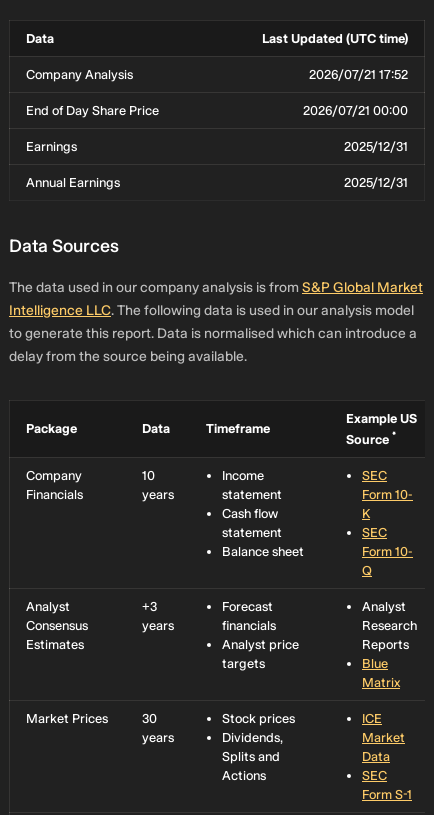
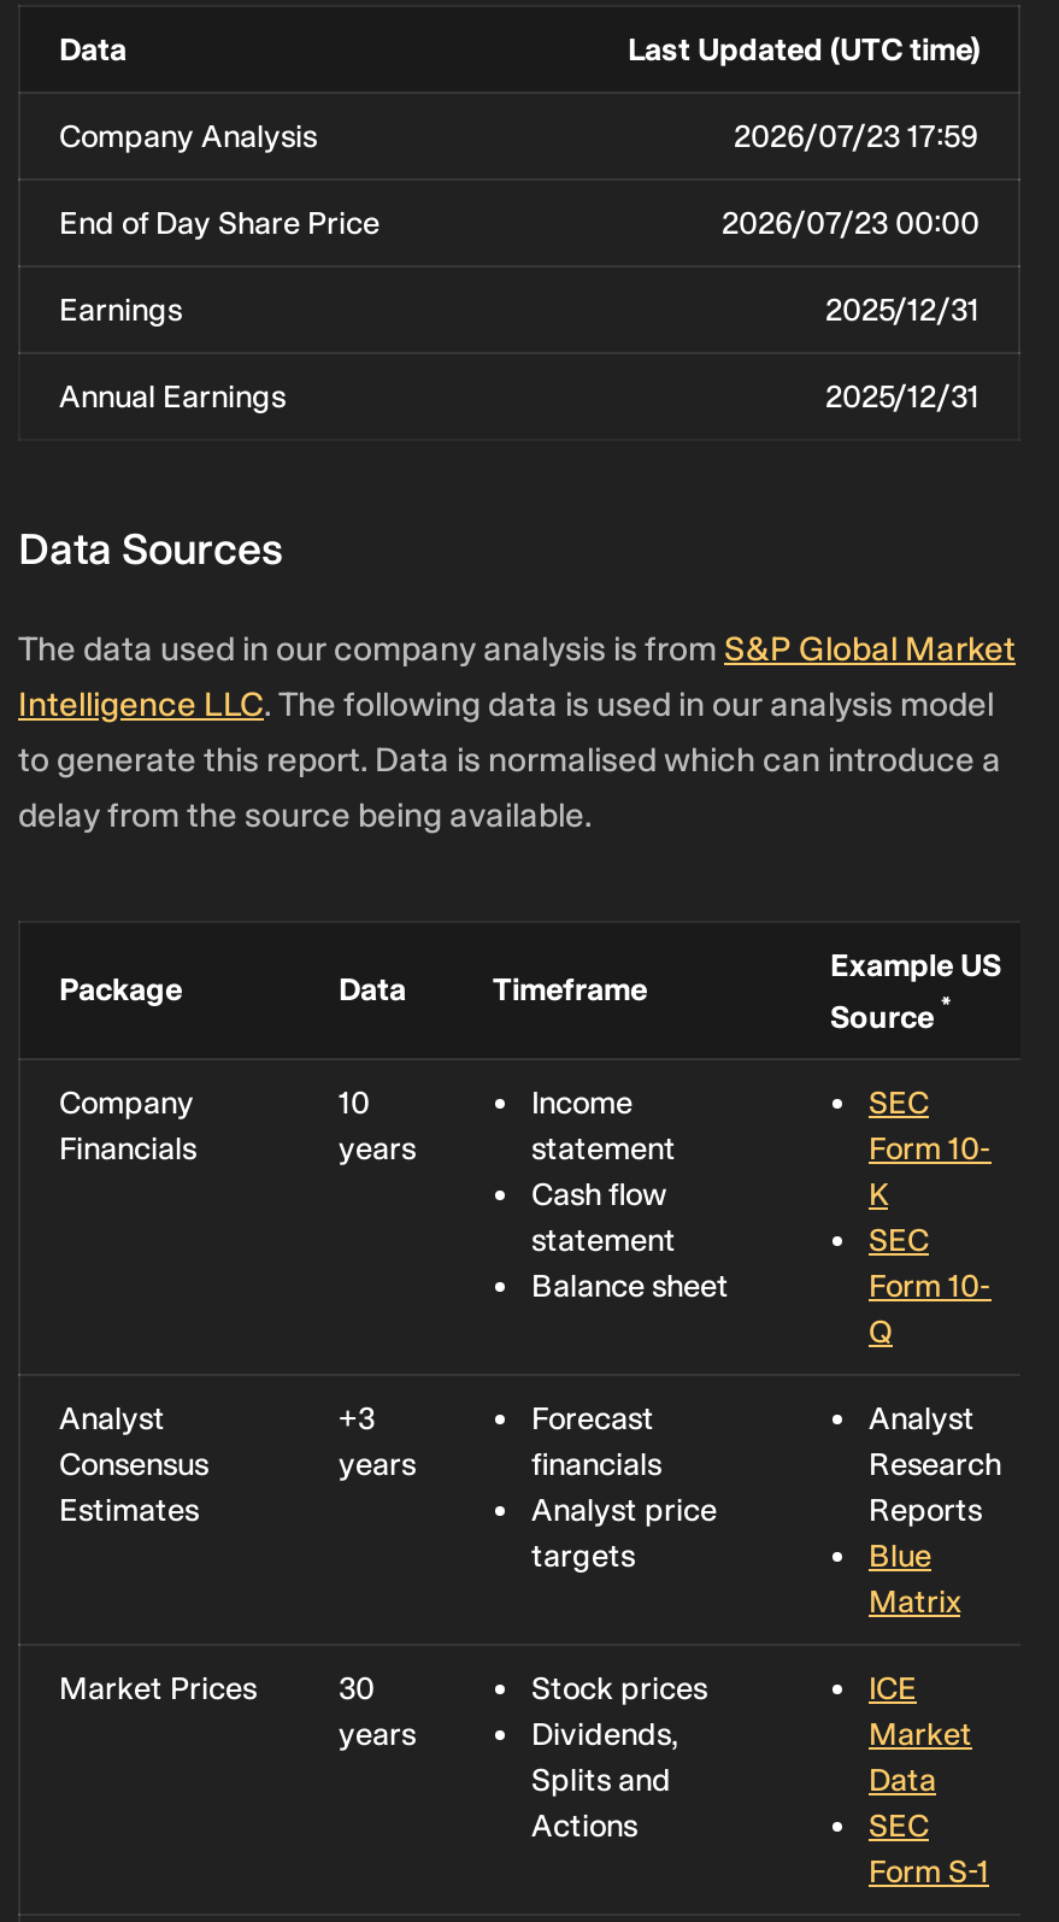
- 2026/07/21 17:52
+ 2026/07/23 17:59

- 2026/07/21 00:00
+ 2026/07/23 00:00
